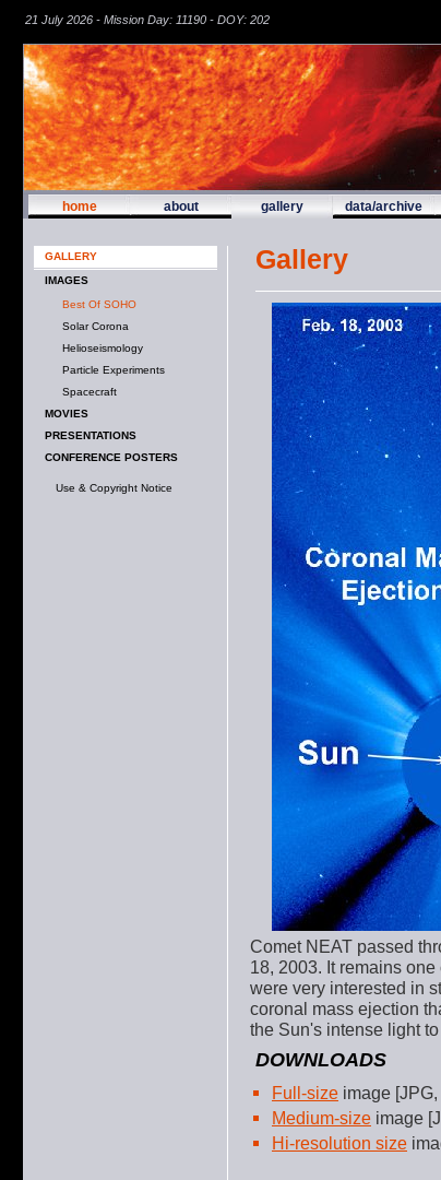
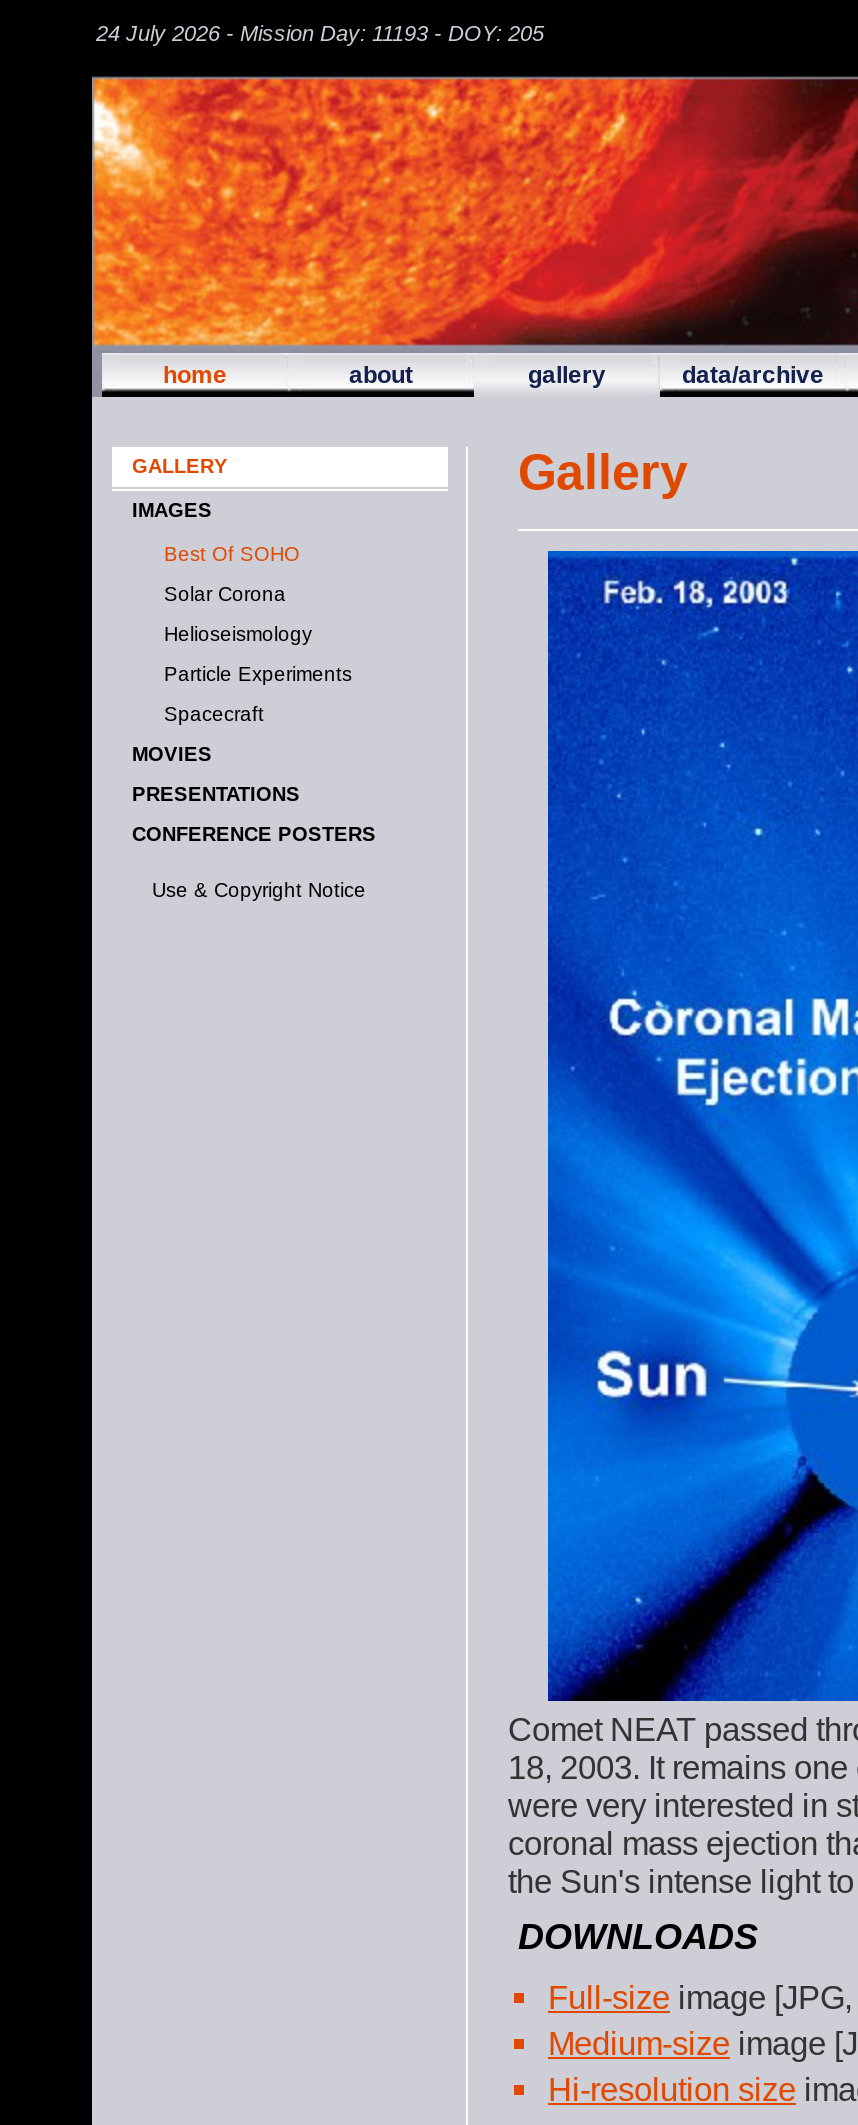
- 21 July 2026 - Mission Day: 11190 - DOY: 202
+ 24 July 2026 - Mission Day: 11193 - DOY: 205
